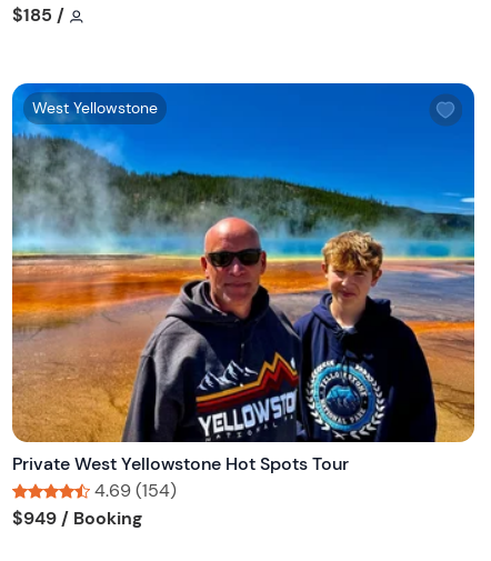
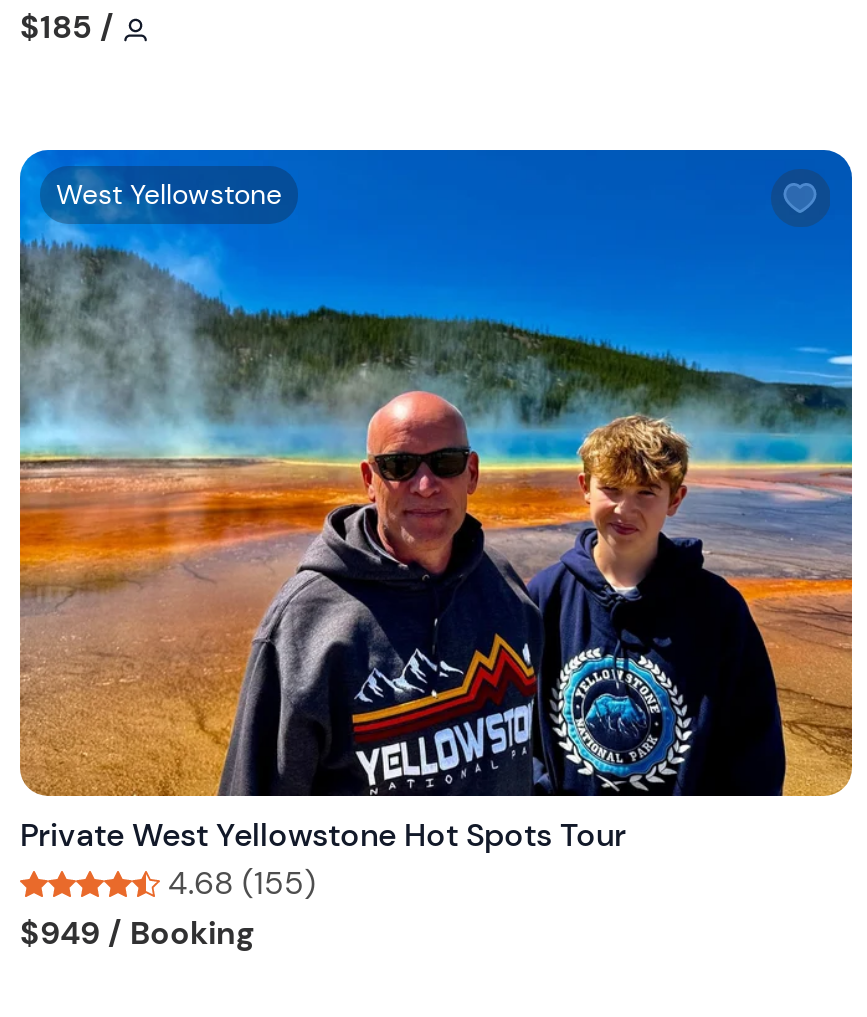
- 4.69 (154)
+ 4.68 (155)
